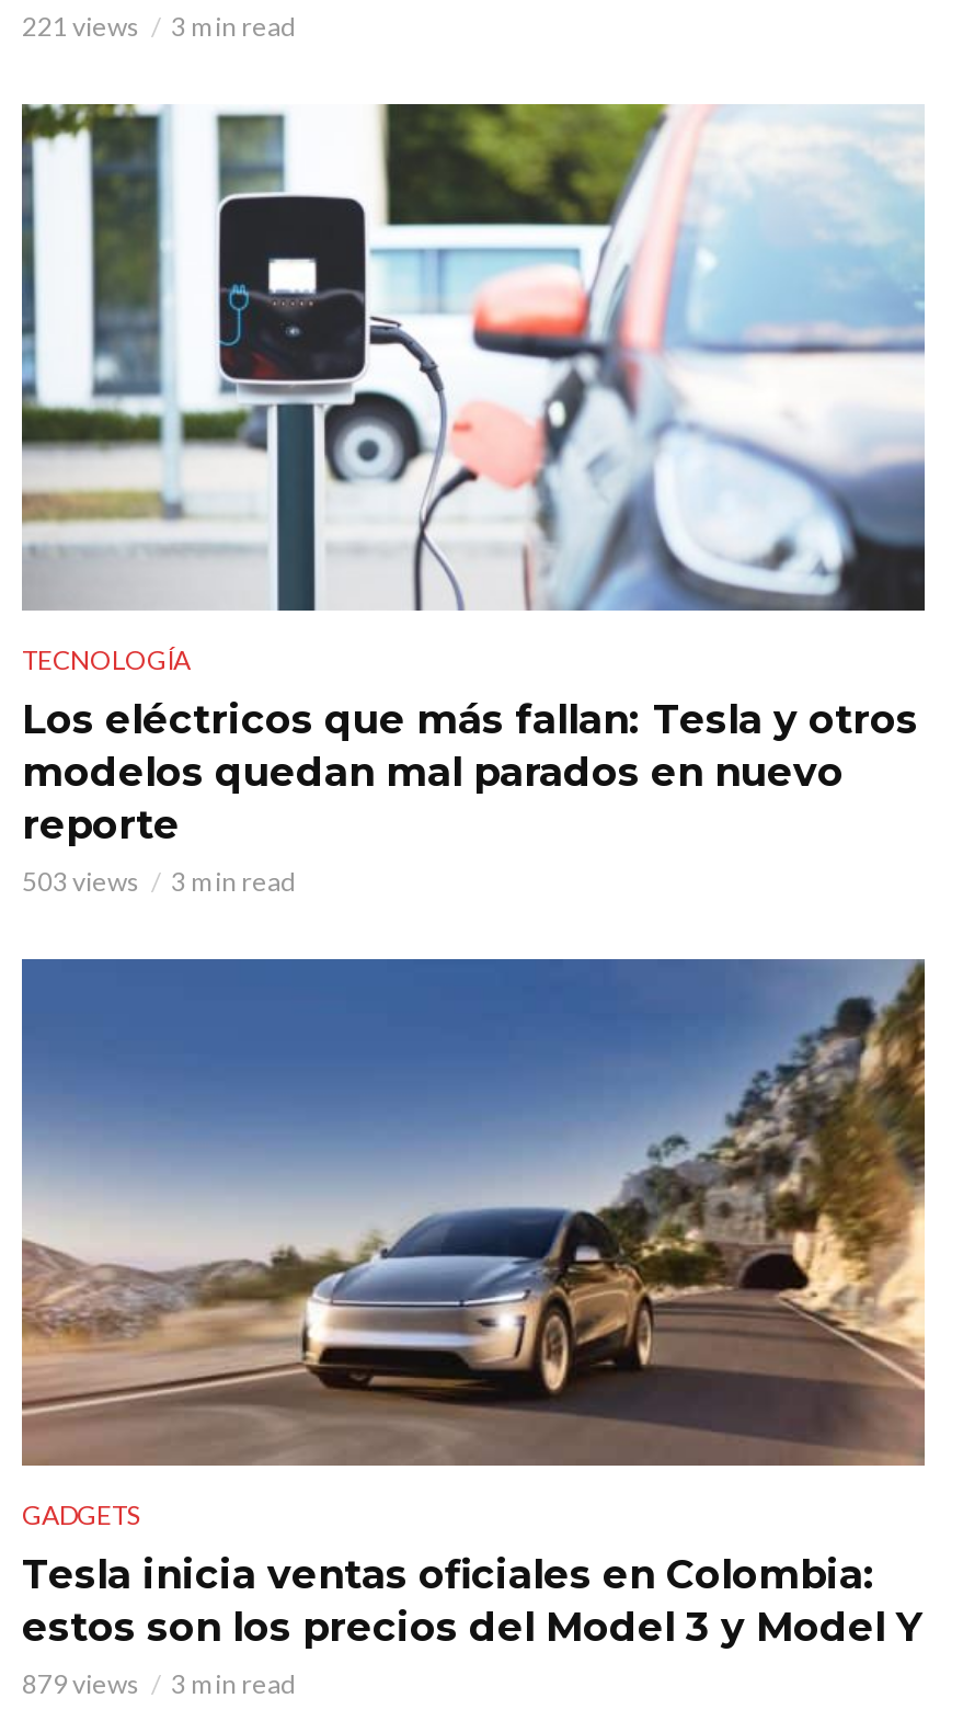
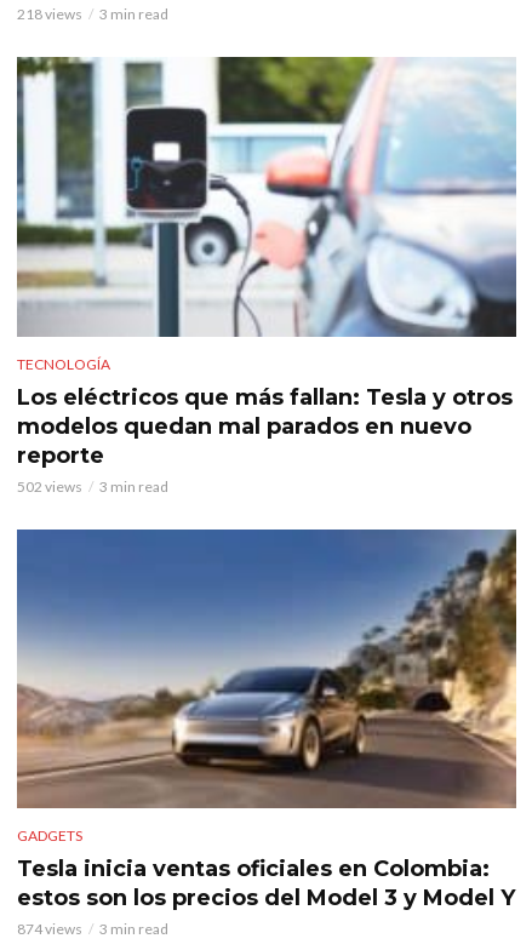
- 221 views 3 min read
+ 218 views 3 min read

- 503 views 3 min read
+ 502 views 3 min read

- 879 views 3 min read
+ 874 views 3 min read
